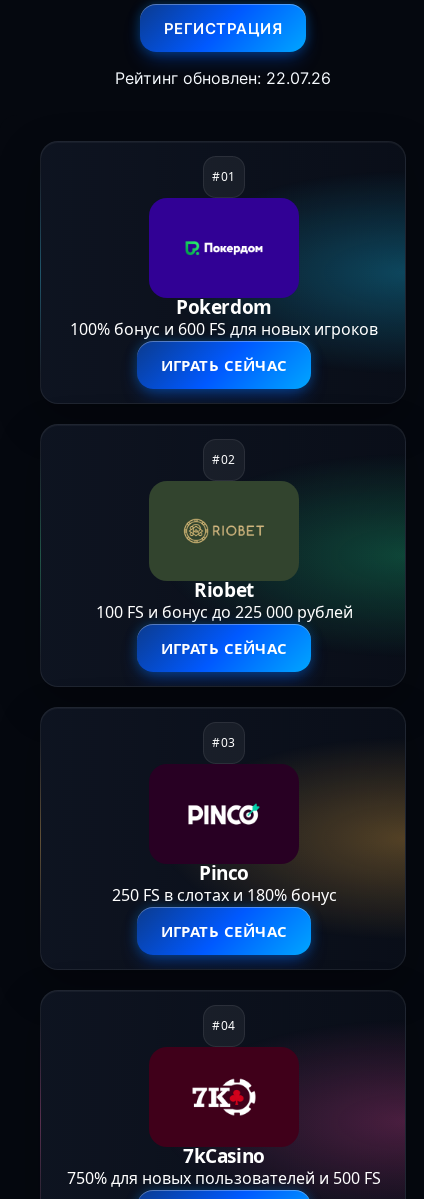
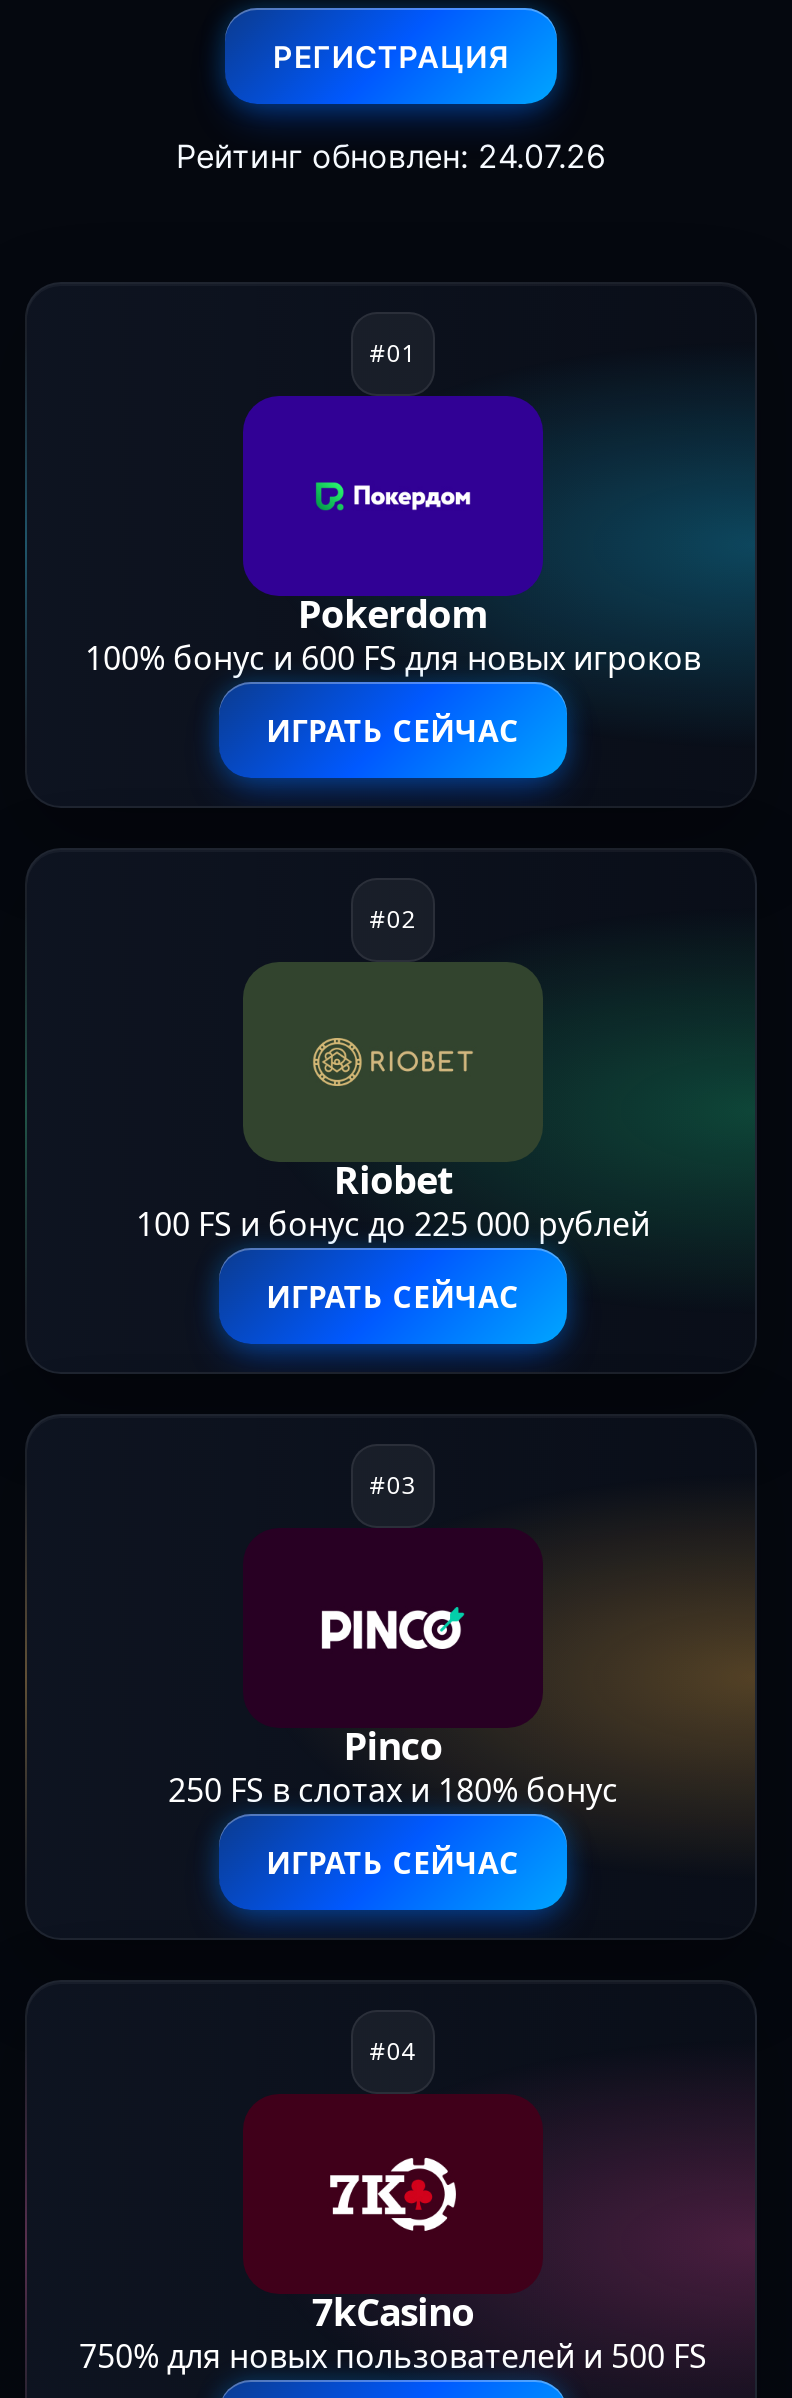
- Рейтинг обновлен: 22.07.26
+ Рейтинг обновлен: 24.07.26
